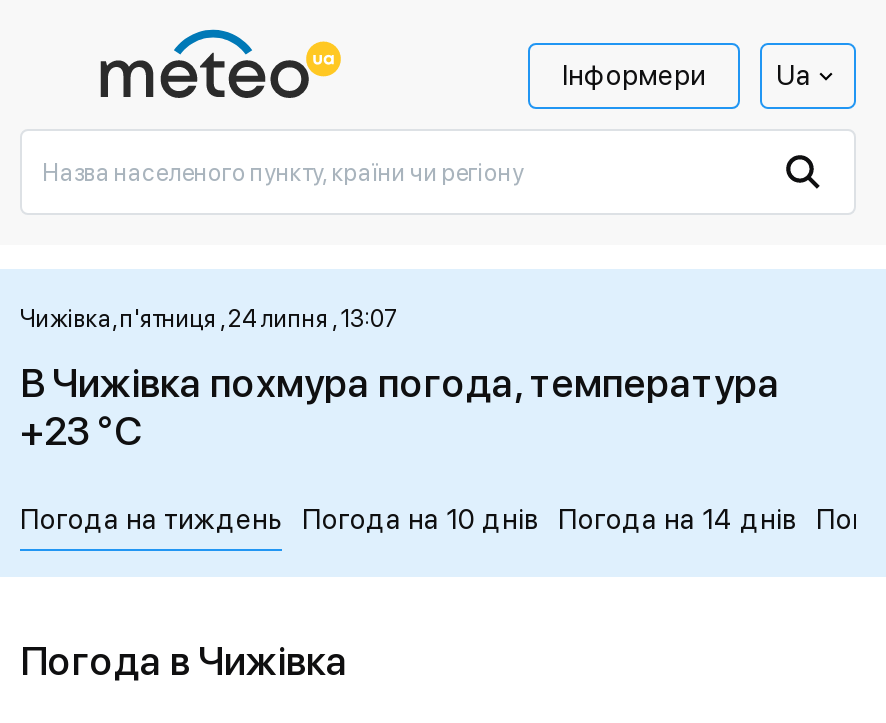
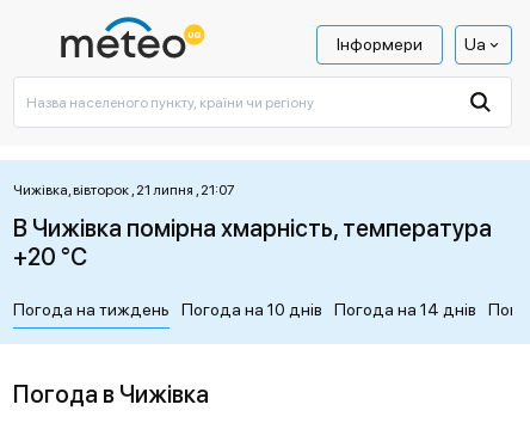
- Чижівка, п'ятниця , 24 липня , 13:07
+ Чижівка, вівторок , 21 липня , 21:07

- В Чижівка похмура погода, температура
+ В Чижівка помірна хмарність, температура

- +23 °C
+ +20 °C
